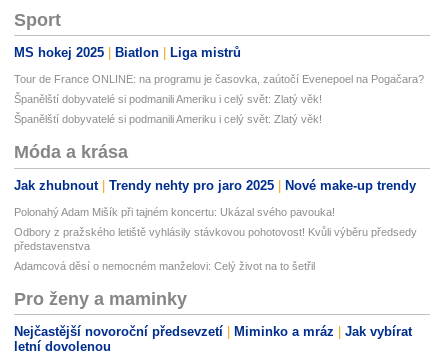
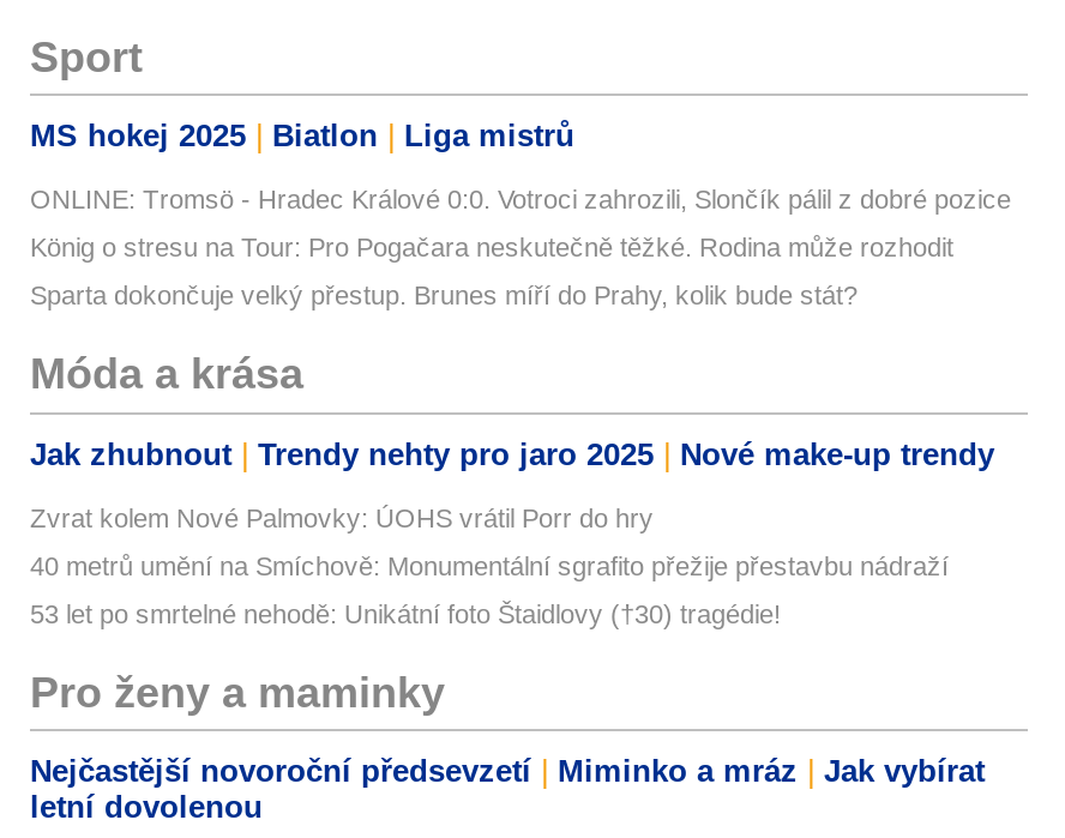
- Tour de France ONLINE: na programu je časovka, zaútočí Evenepoel na Pogačara?
+ ONLINE: Tromsö - Hradec Králové 0:0. Votroci zahrozili, Slončík pálil z dobré pozice

- Španělští dobyvatelé si podmanili Ameriku i celý svět: Zlatý věk!
+ König o stresu na Tour: Pro Pogačara neskutečně těžké. Rodina může rozhodit

- Španělští dobyvatelé si podmanili Ameriku i celý svět: Zlatý věk!
+ Sparta dokončuje velký přestup. Brunes míří do Prahy, kolik bude stát?

- Polonahý Adam Mišík při tajném koncertu: Ukázal svého pavouka!
+ Zvrat kolem Nové Palmovky: ÚOHS vrátil Porr do hry

- Odbory z pražského letiště vyhlásily stávkovou pohotovost! Kvůli výběru předsedy
- představenstva
+ 40 metrů umění na Smíchově: Monumentální sgrafito přežije přestavbu nádraží

- Adamcová děsí o nemocném manželovi: Celý život na to šetřil
+ 53 let po smrtelné nehodě: Unikátní foto Štaidlovy (†30) tragédie!
